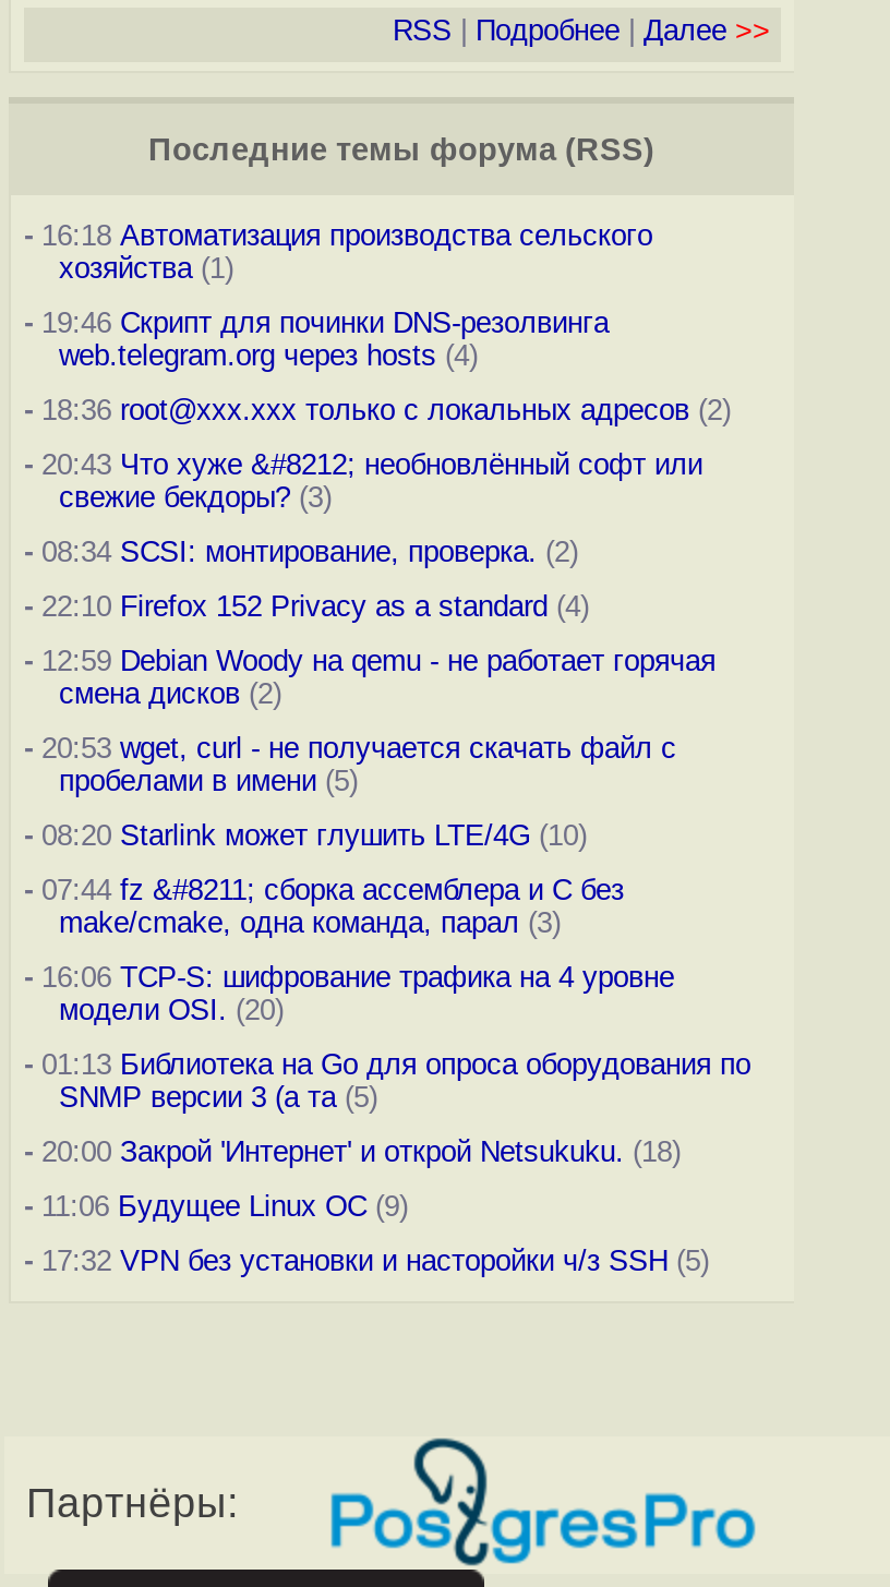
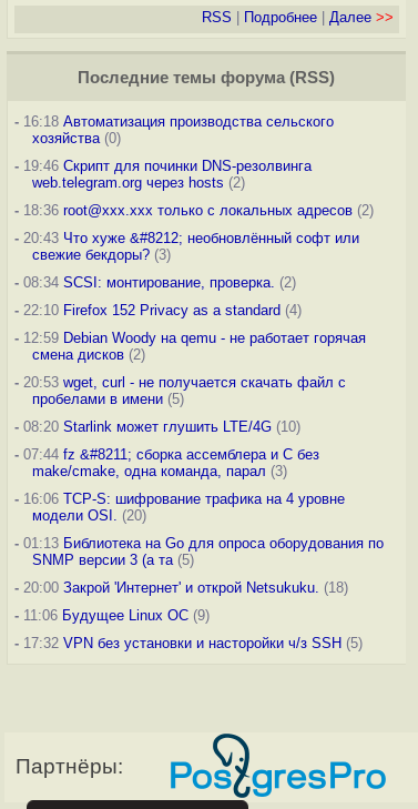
- хозяйства (1)
+ хозяйства (0)

- web.telegram.org через hosts (4)
+ web.telegram.org через hosts (2)
